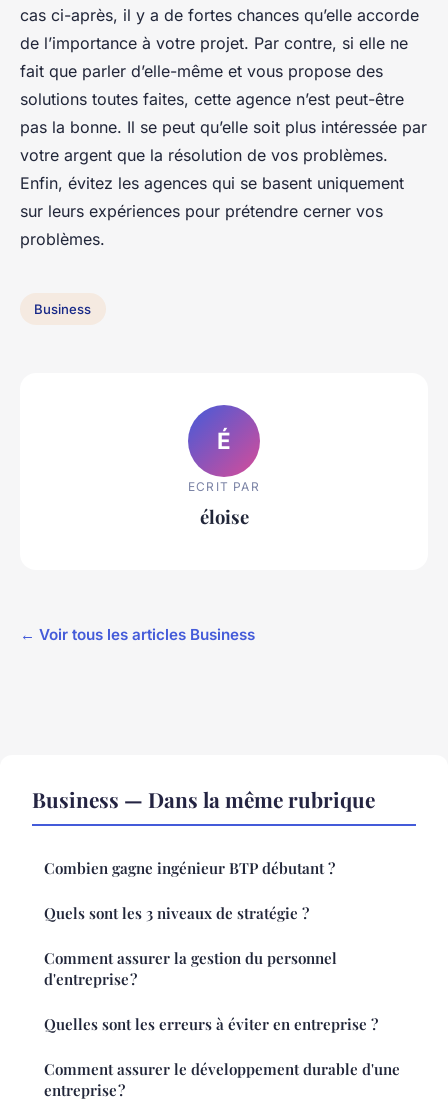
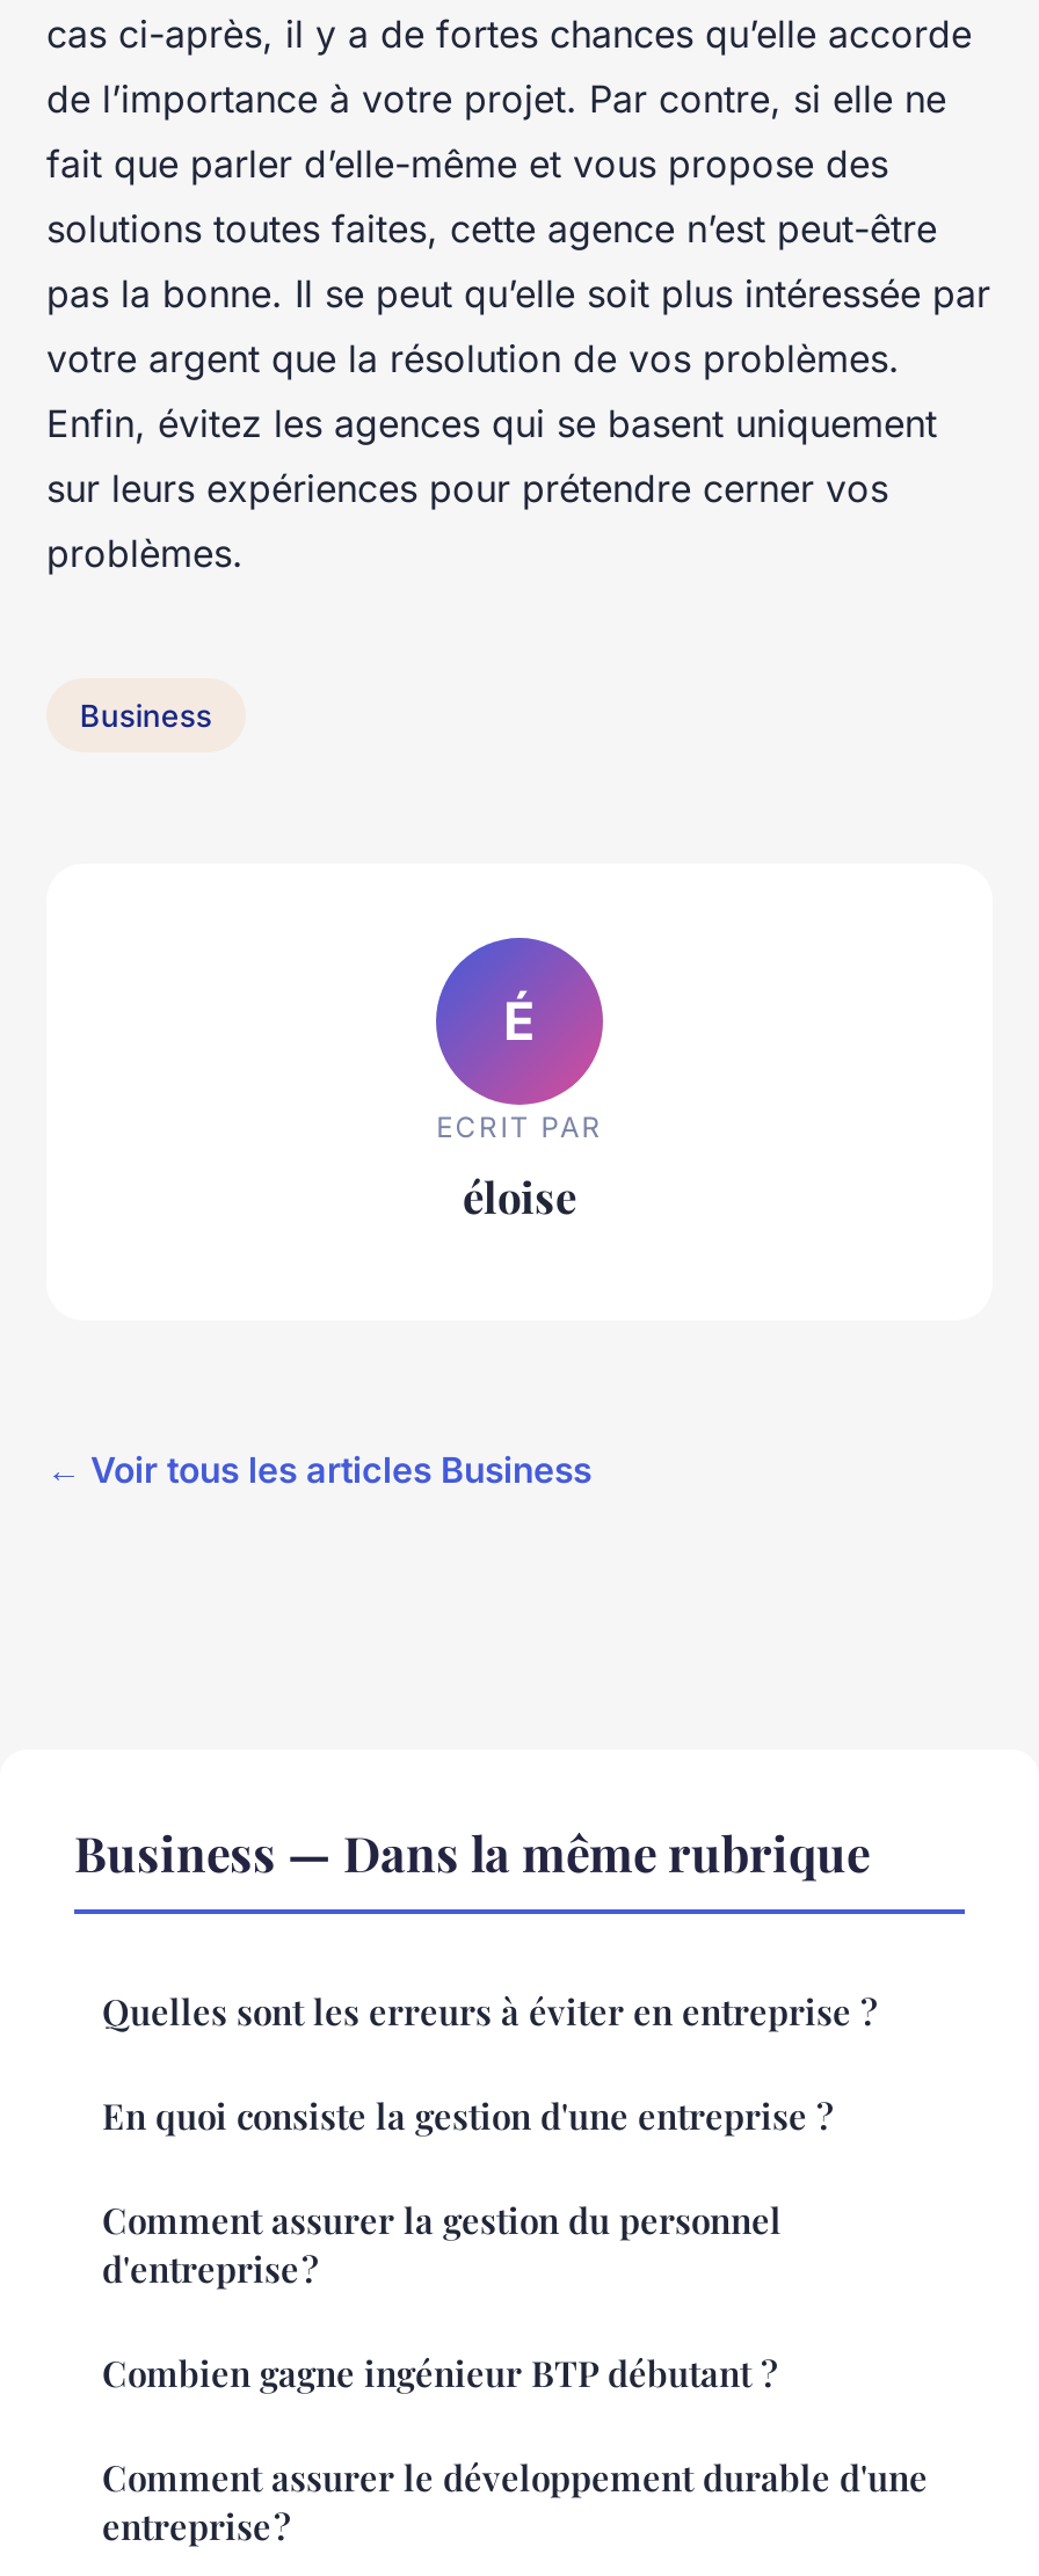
moved down: Combien gagne ingénieur BTP débutant ?

- Quels sont les 3 niveaux de stratégie ?
+ En quoi consiste la gestion d'une entreprise ?

moved up: Quelles sont les erreurs à éviter en entreprise ?
